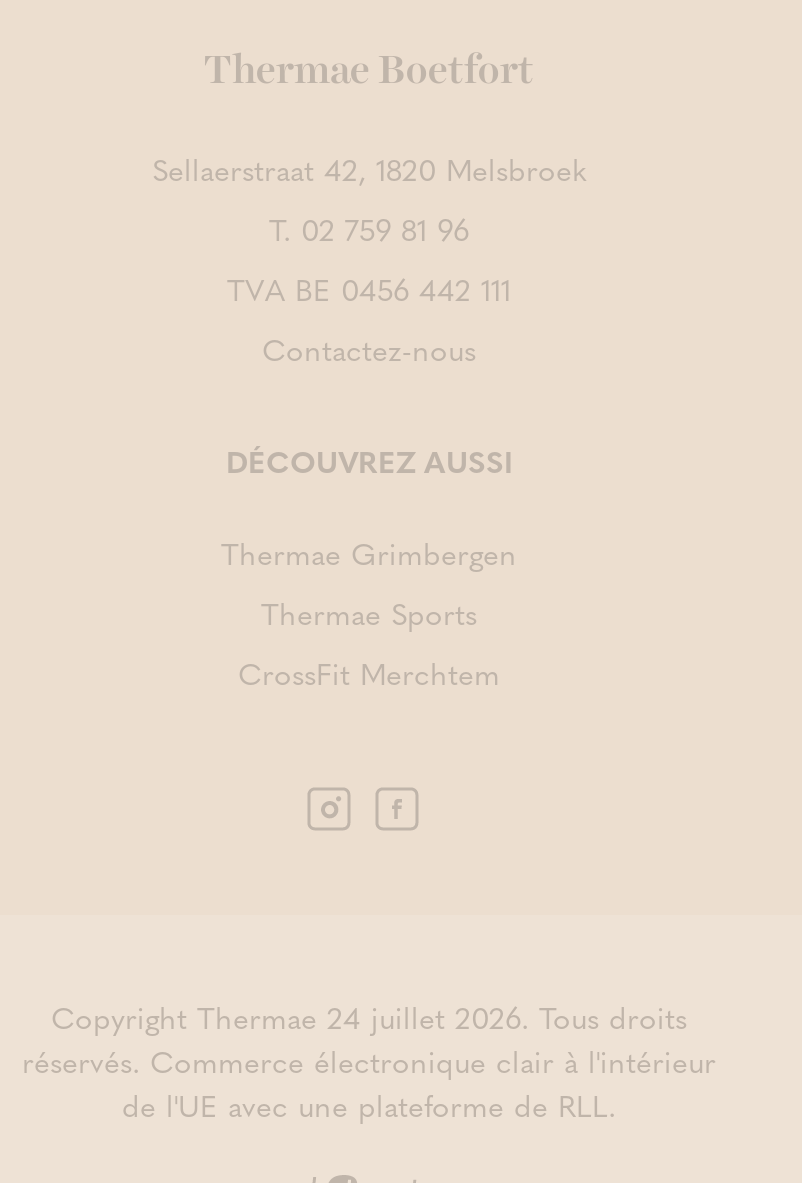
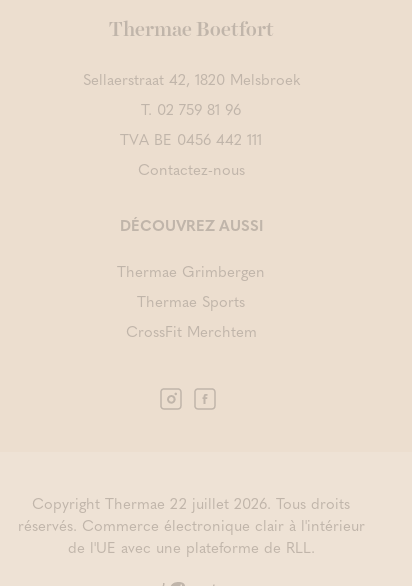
- Copyright Thermae 24 juillet 2026. Tous droits
+ Copyright Thermae 22 juillet 2026. Tous droits
